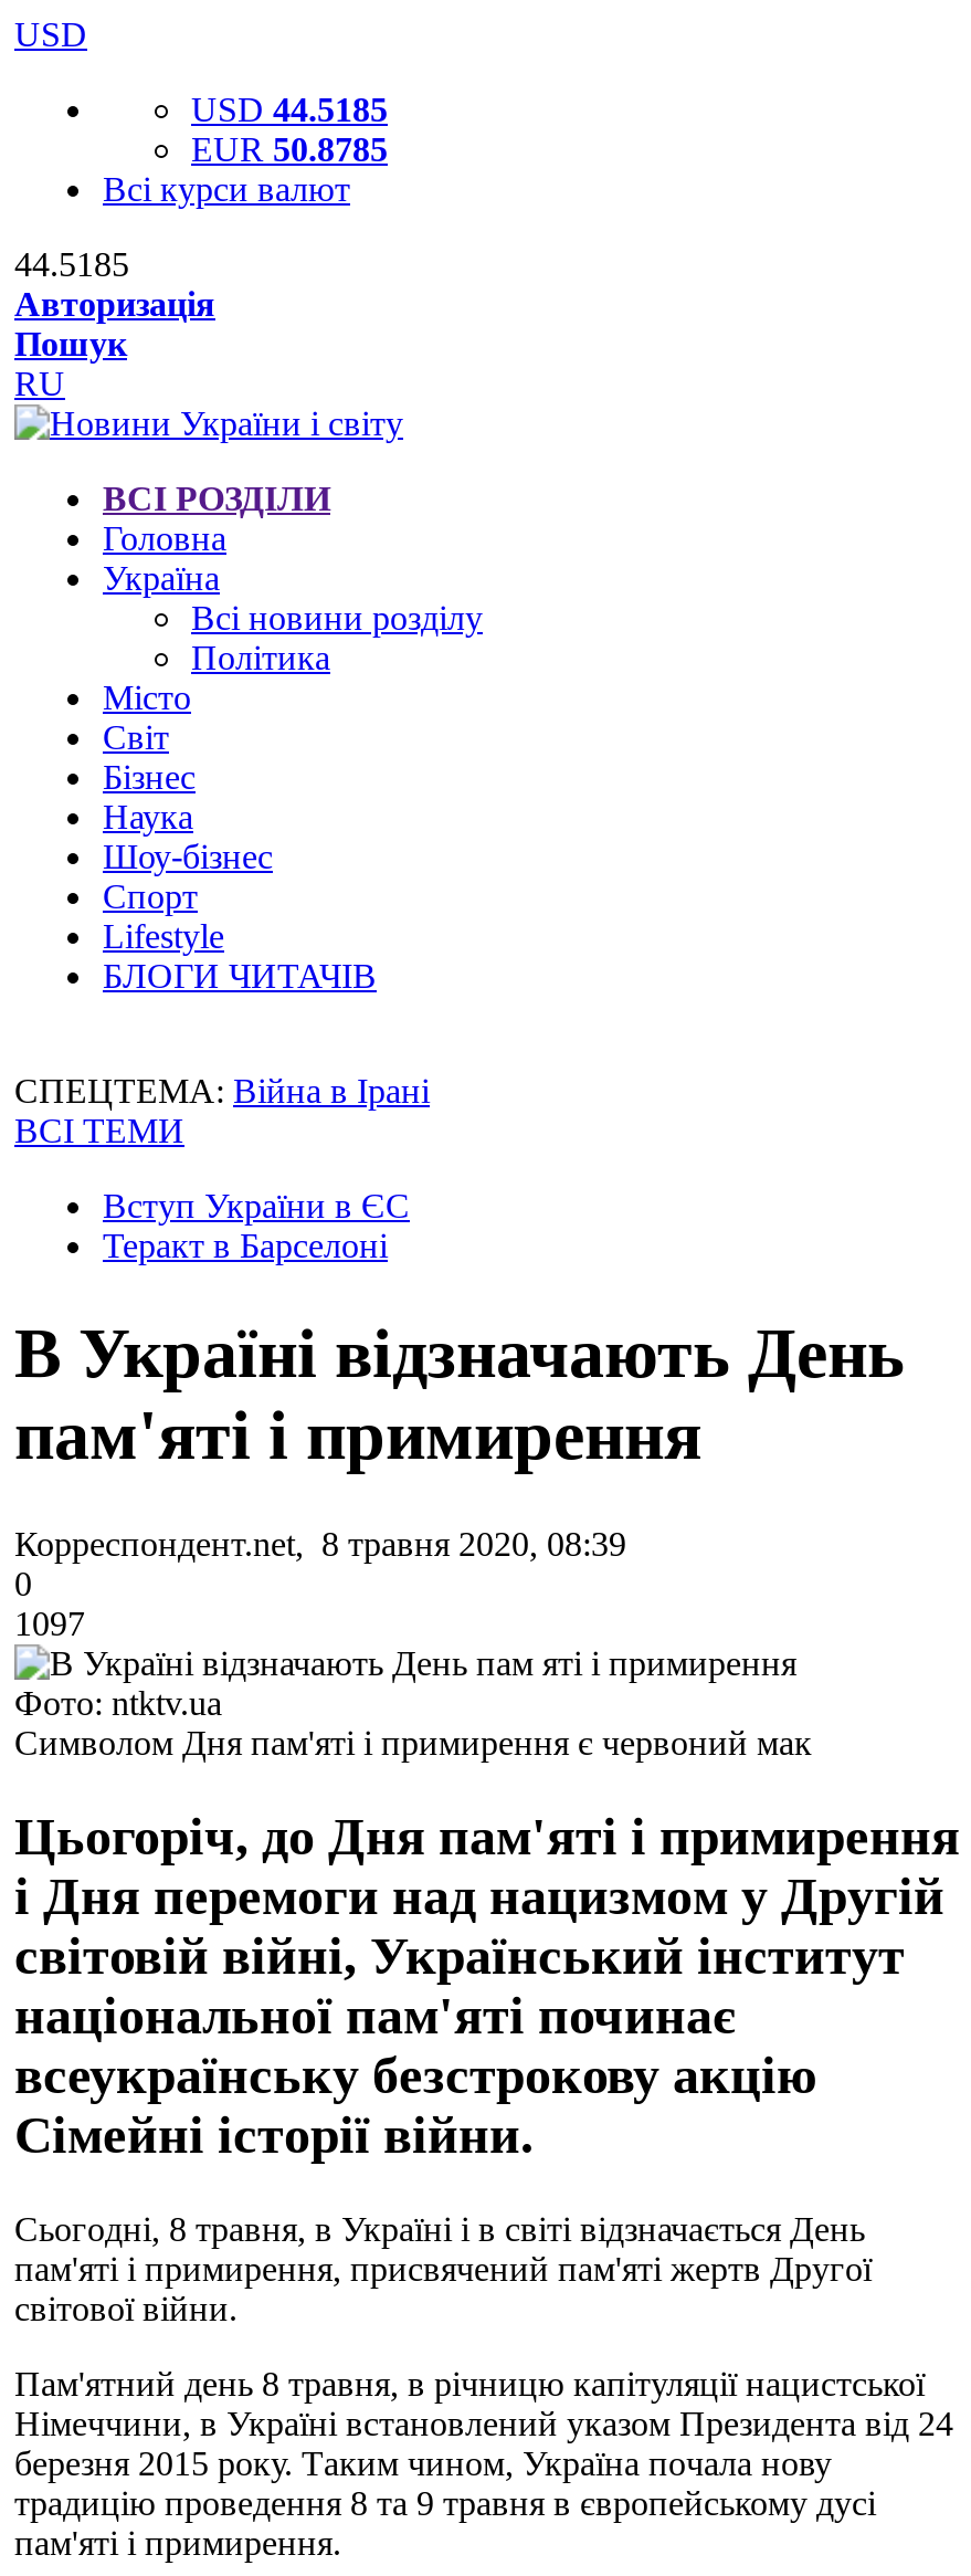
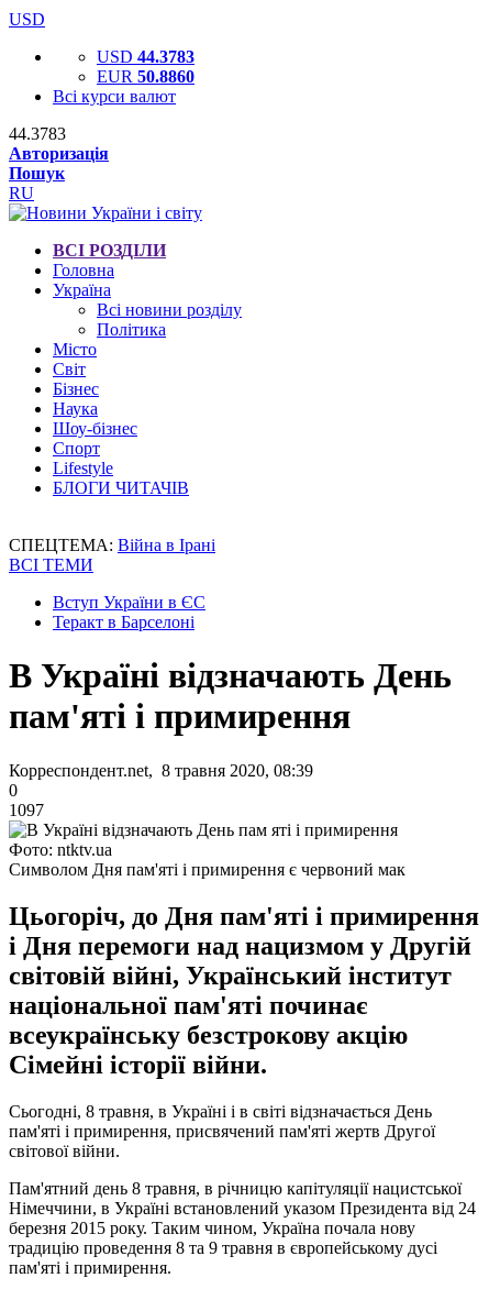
- USD 44.5185
+ USD 44.3783

- EUR 50.8785
+ EUR 50.8860

- 44.5185
+ 44.3783
